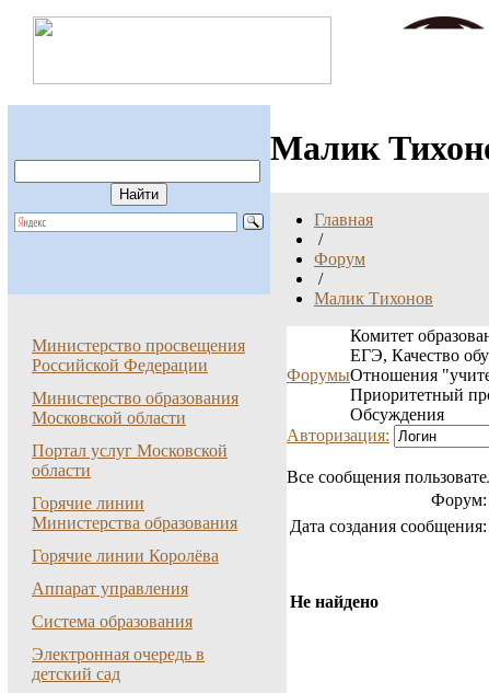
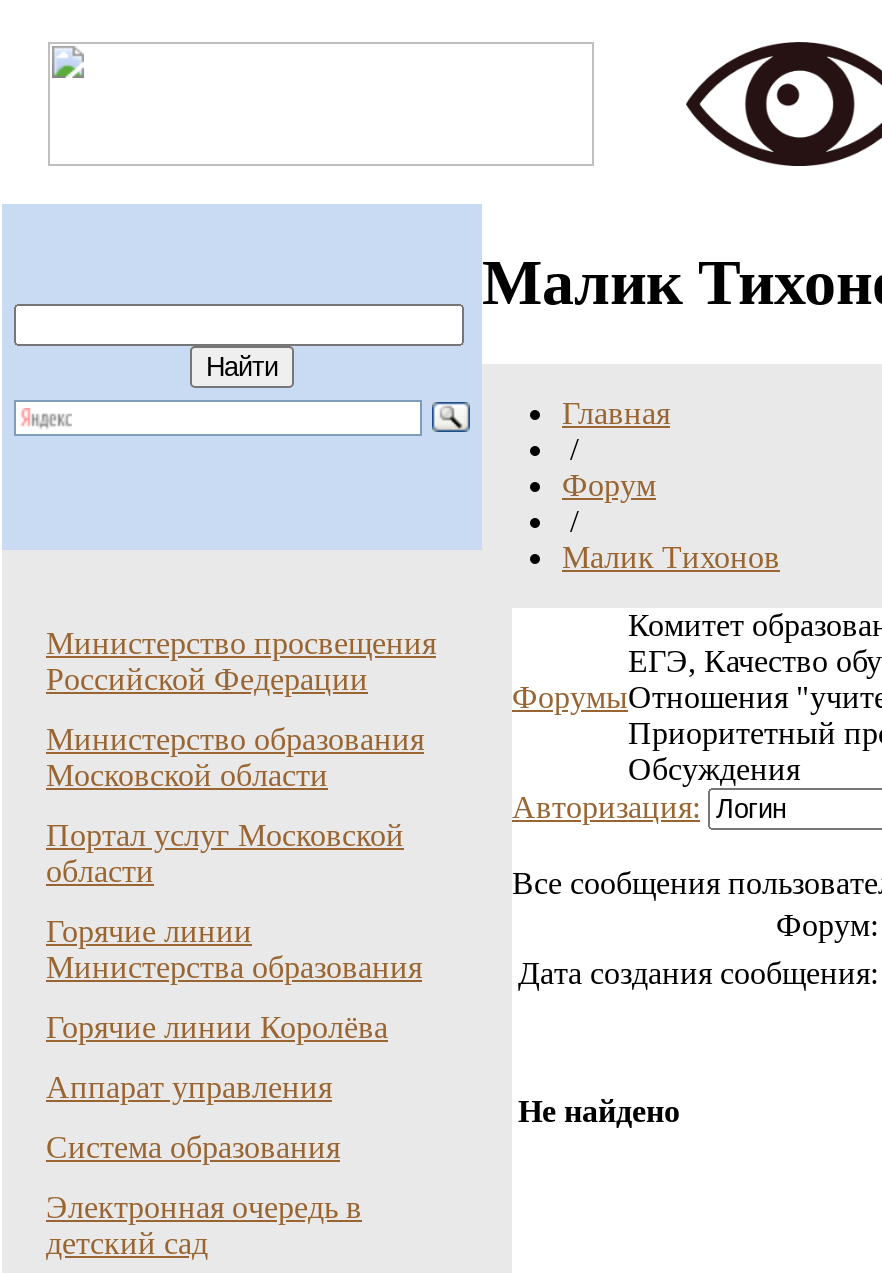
+ [image]
